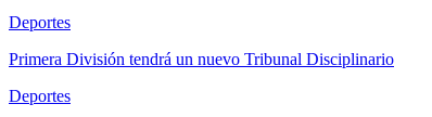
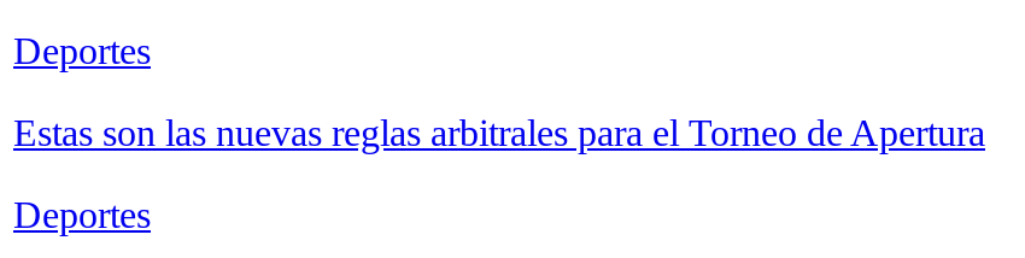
- Primera División tendrá un nuevo Tribunal Disciplinario
+ Estas son las nuevas reglas arbitrales para el Torneo de Apertura
